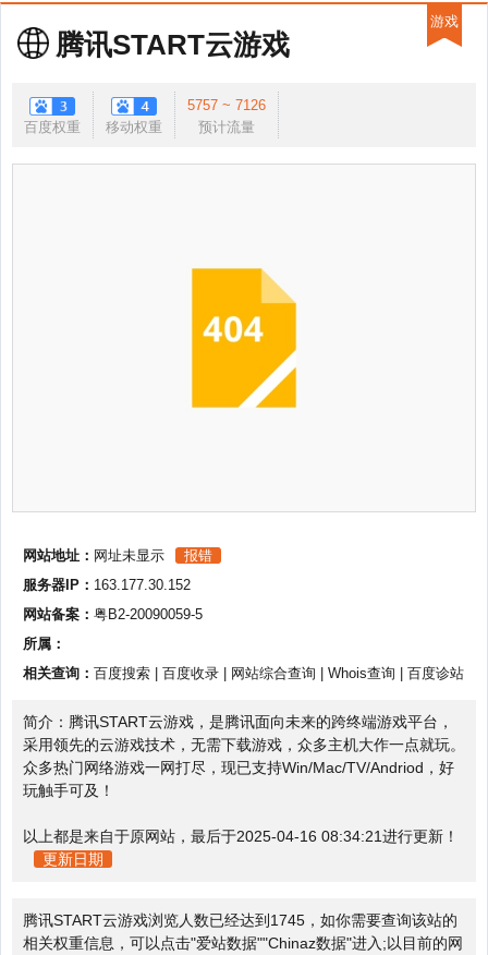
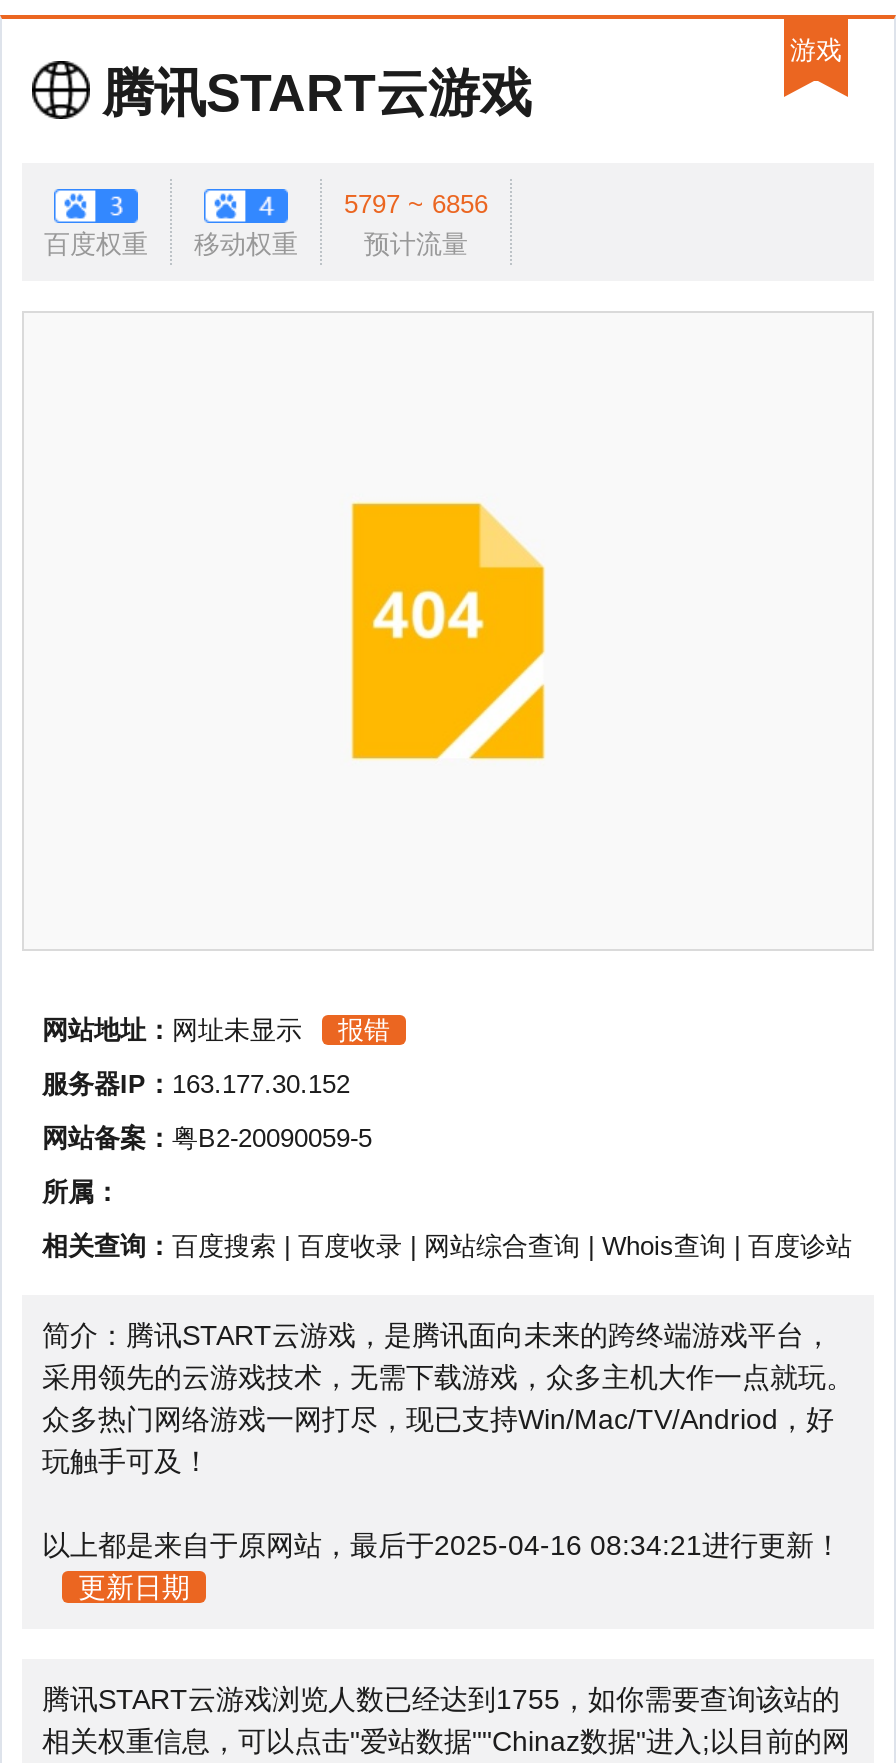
- 5757 ~ 7126
+ 5797 ~ 6856

- 腾讯START云游戏浏览人数已经达到1745，如你需要查询该站的
+ 腾讯START云游戏浏览人数已经达到1755，如你需要查询该站的
